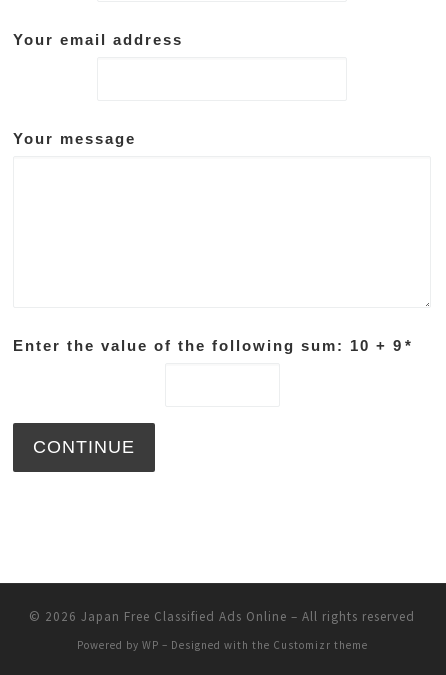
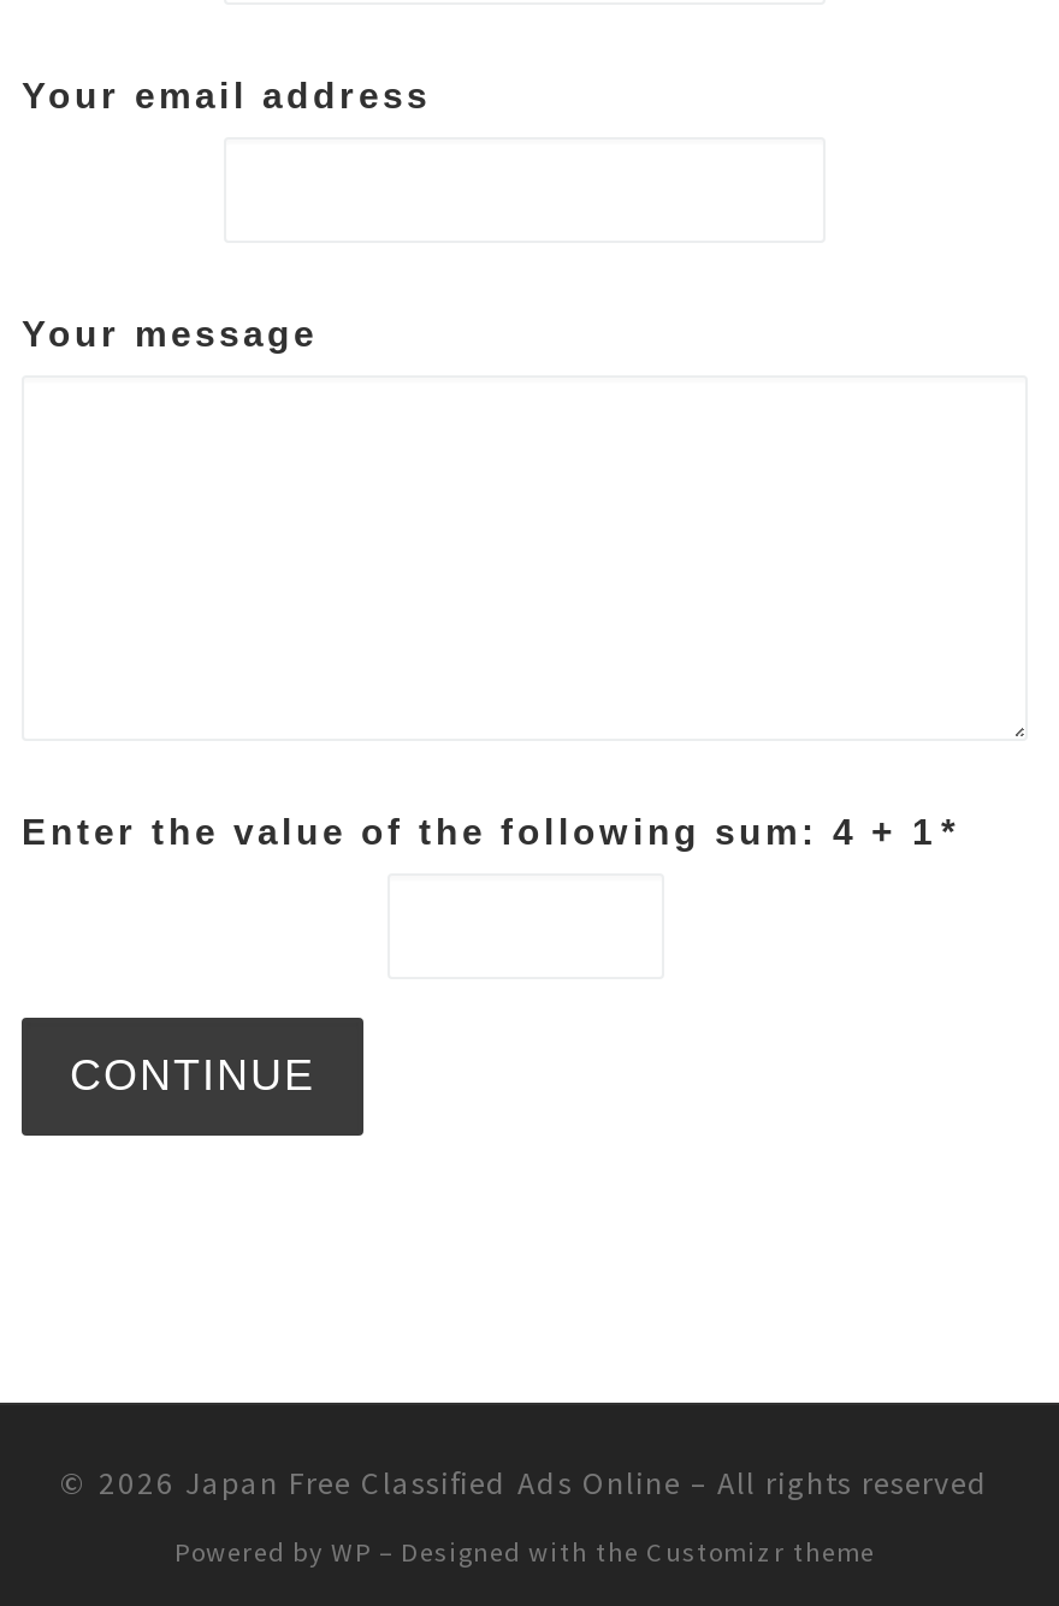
- Enter the value of the following sum: 10 + 9 *
+ Enter the value of the following sum: 4 + 1 *
